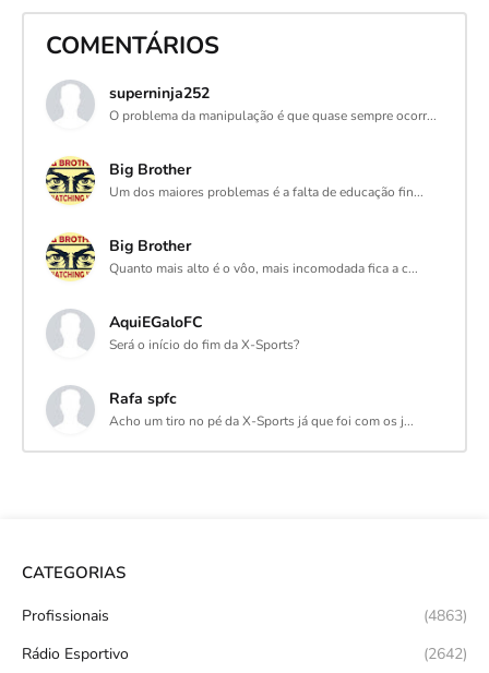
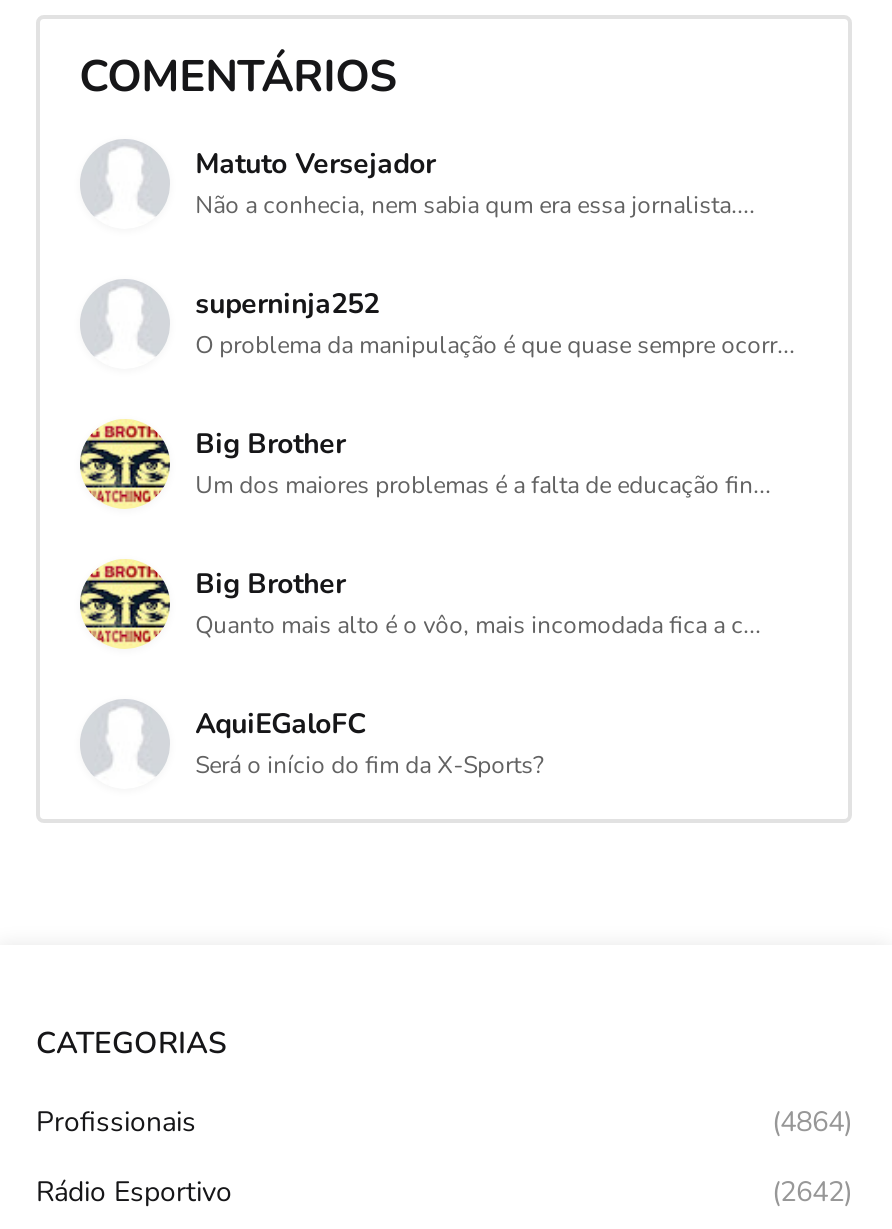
+ Matuto Versejador
+ Não a conhecia, nem sabia qum era essa jornalista....

moved down: [image] | superninja252 | O problema da manipulação é que quase sempre ocorr... | ... | AquiEGaloFC | Será o início do fim da X-Sports?

- Rafa spfc
- Acho um tiro no pé da X-Sports já que foi com os j...

- (4863)
+ (4864)
